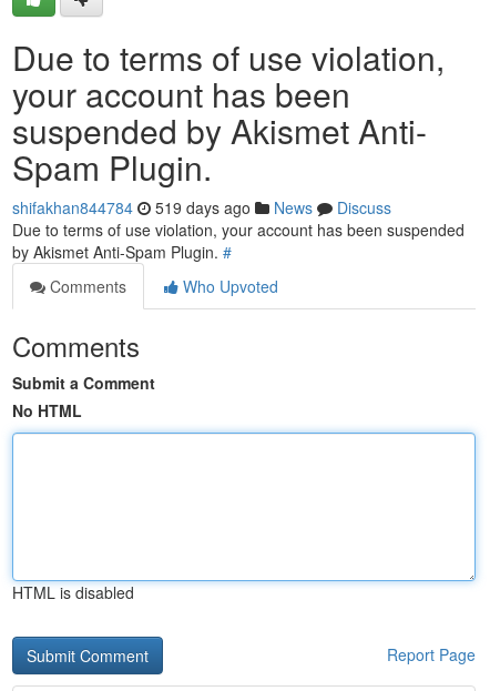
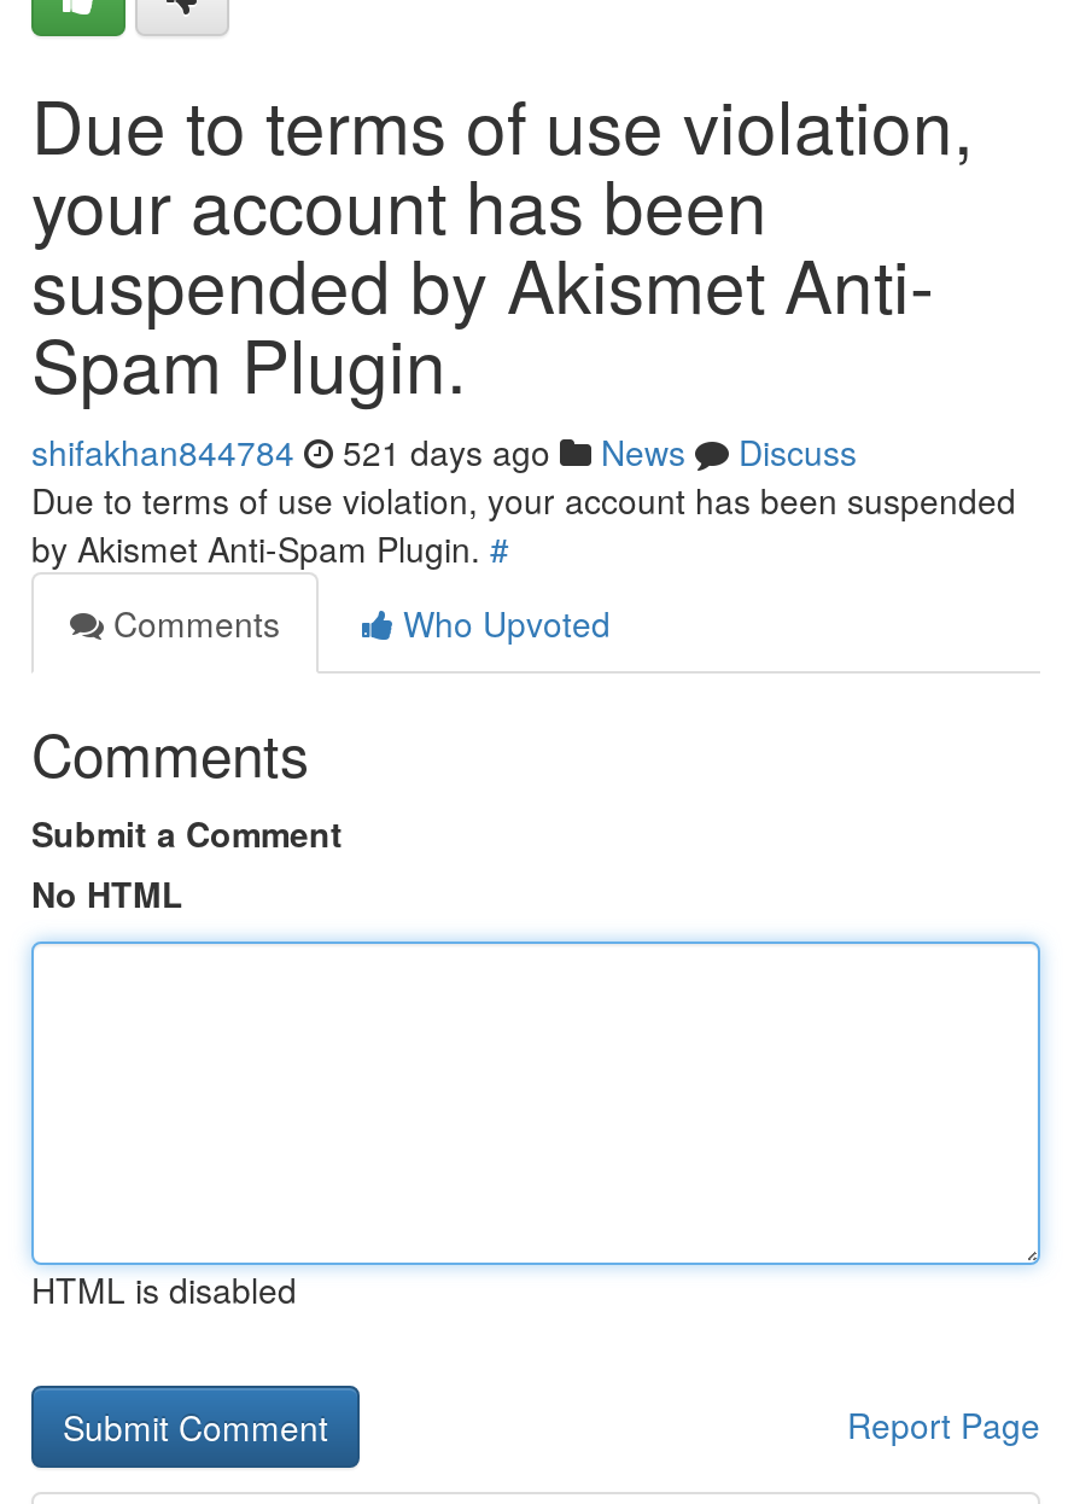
- shifakhan844784 519 days ago News Discuss
+ shifakhan844784 521 days ago News Discuss
